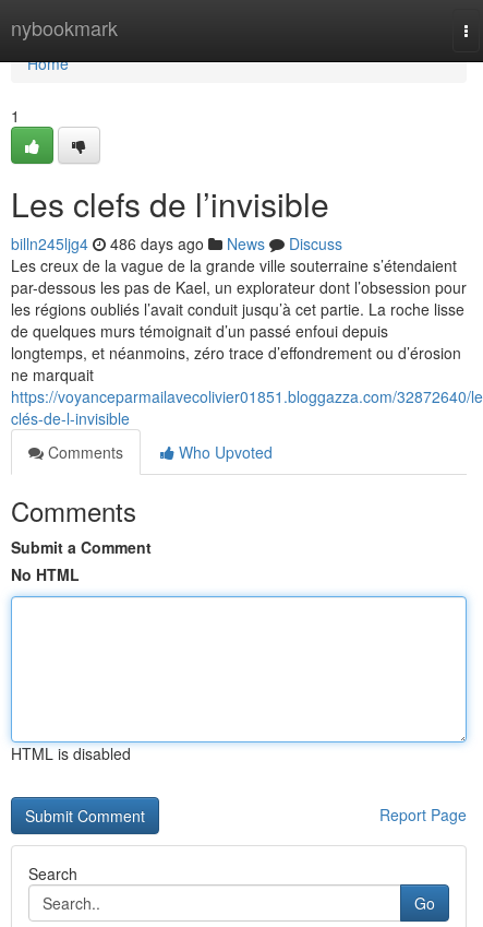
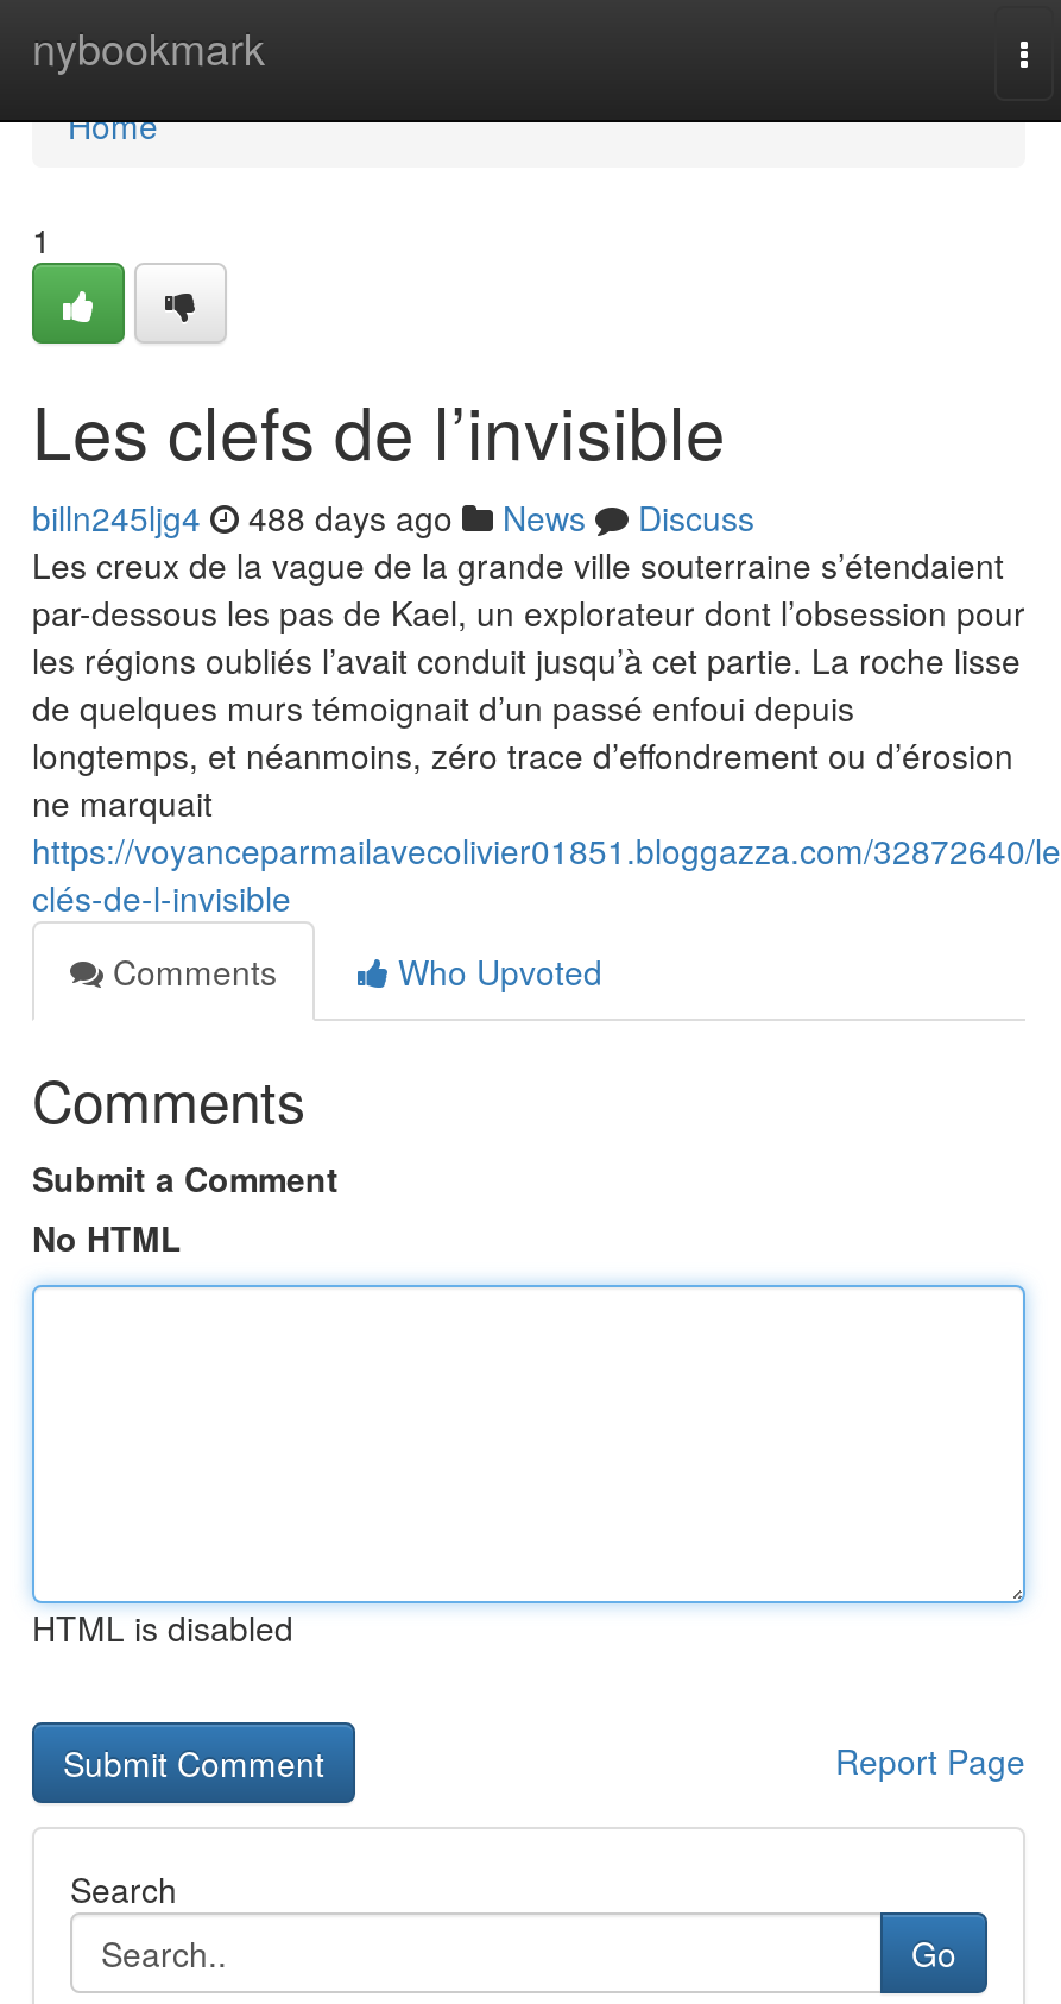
- billn245ljg4 486 days ago News Discuss
+ billn245ljg4 488 days ago News Discuss
